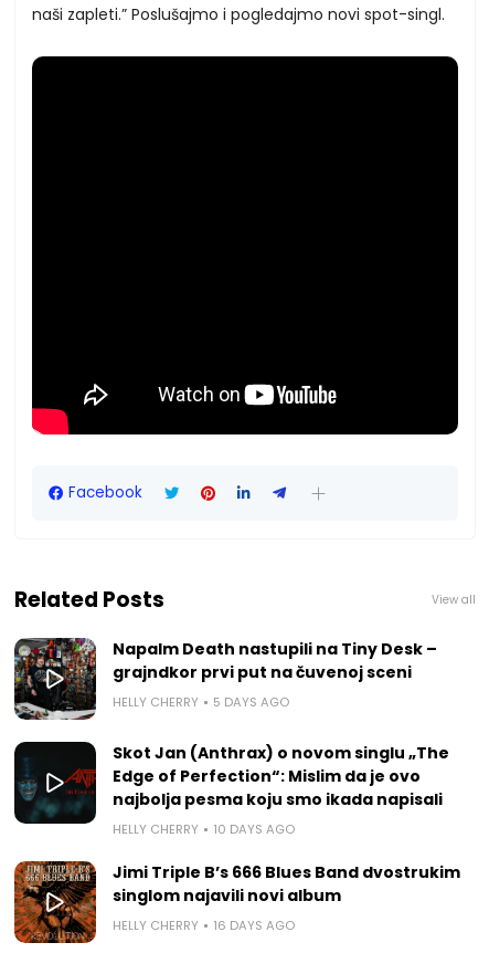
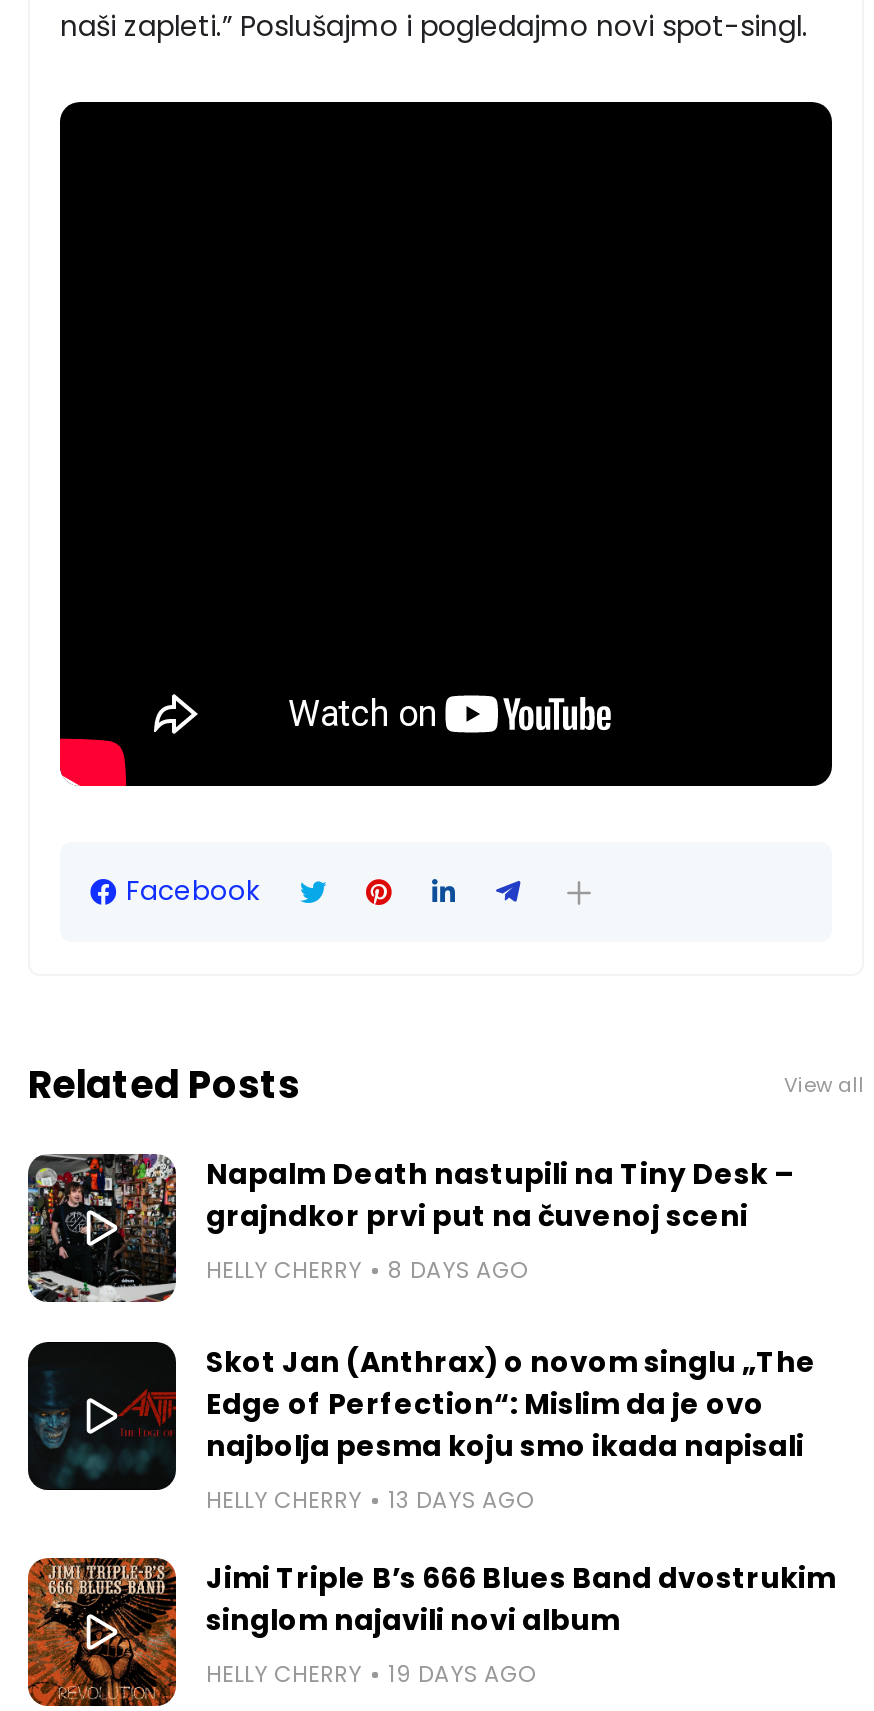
- HELLY CHERRY 5 DAYS AGO
+ HELLY CHERRY 8 DAYS AGO

- HELLY CHERRY 10 DAYS AGO
+ HELLY CHERRY 13 DAYS AGO

- HELLY CHERRY 16 DAYS AGO
+ HELLY CHERRY 19 DAYS AGO
